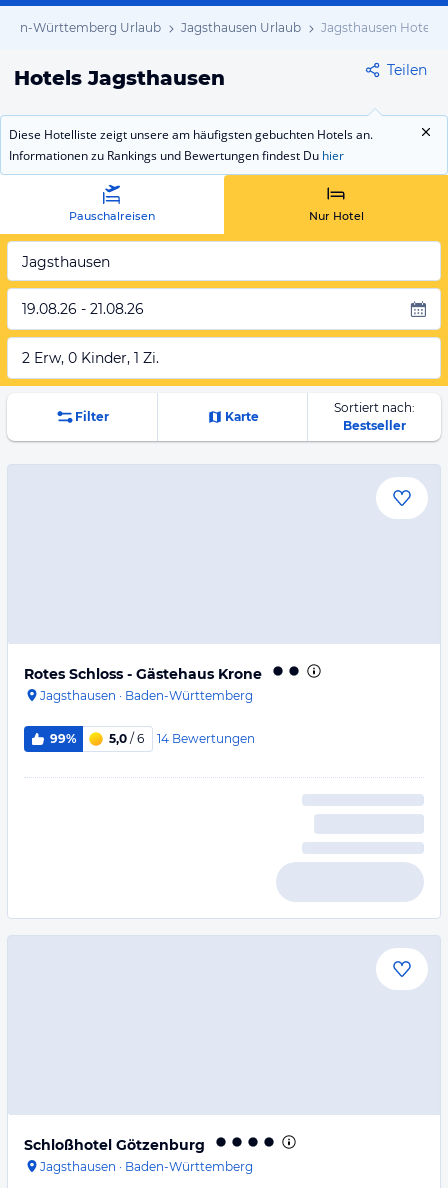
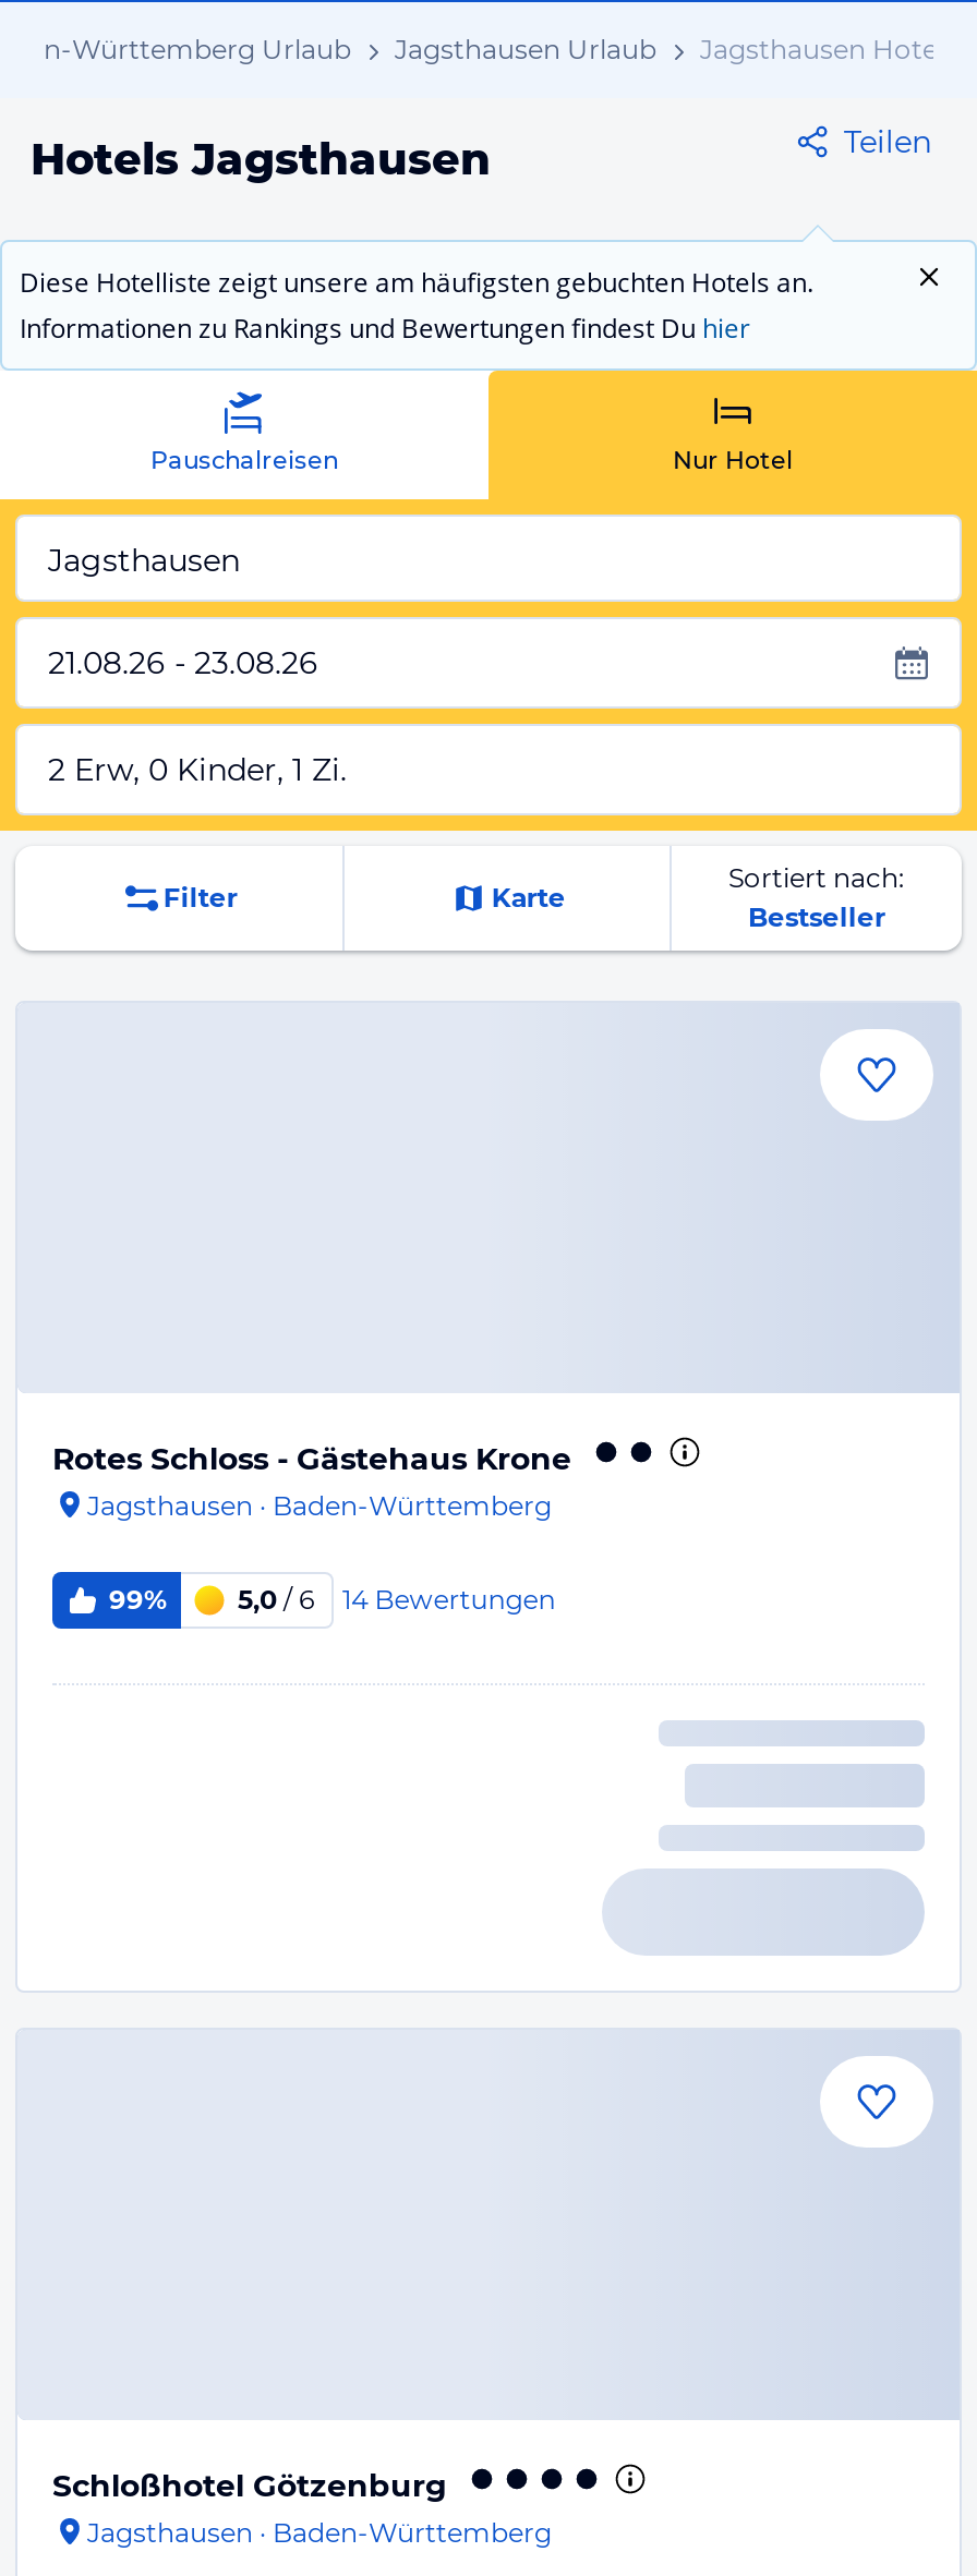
- 19.08.26 - 21.08.26
+ 21.08.26 - 23.08.26
